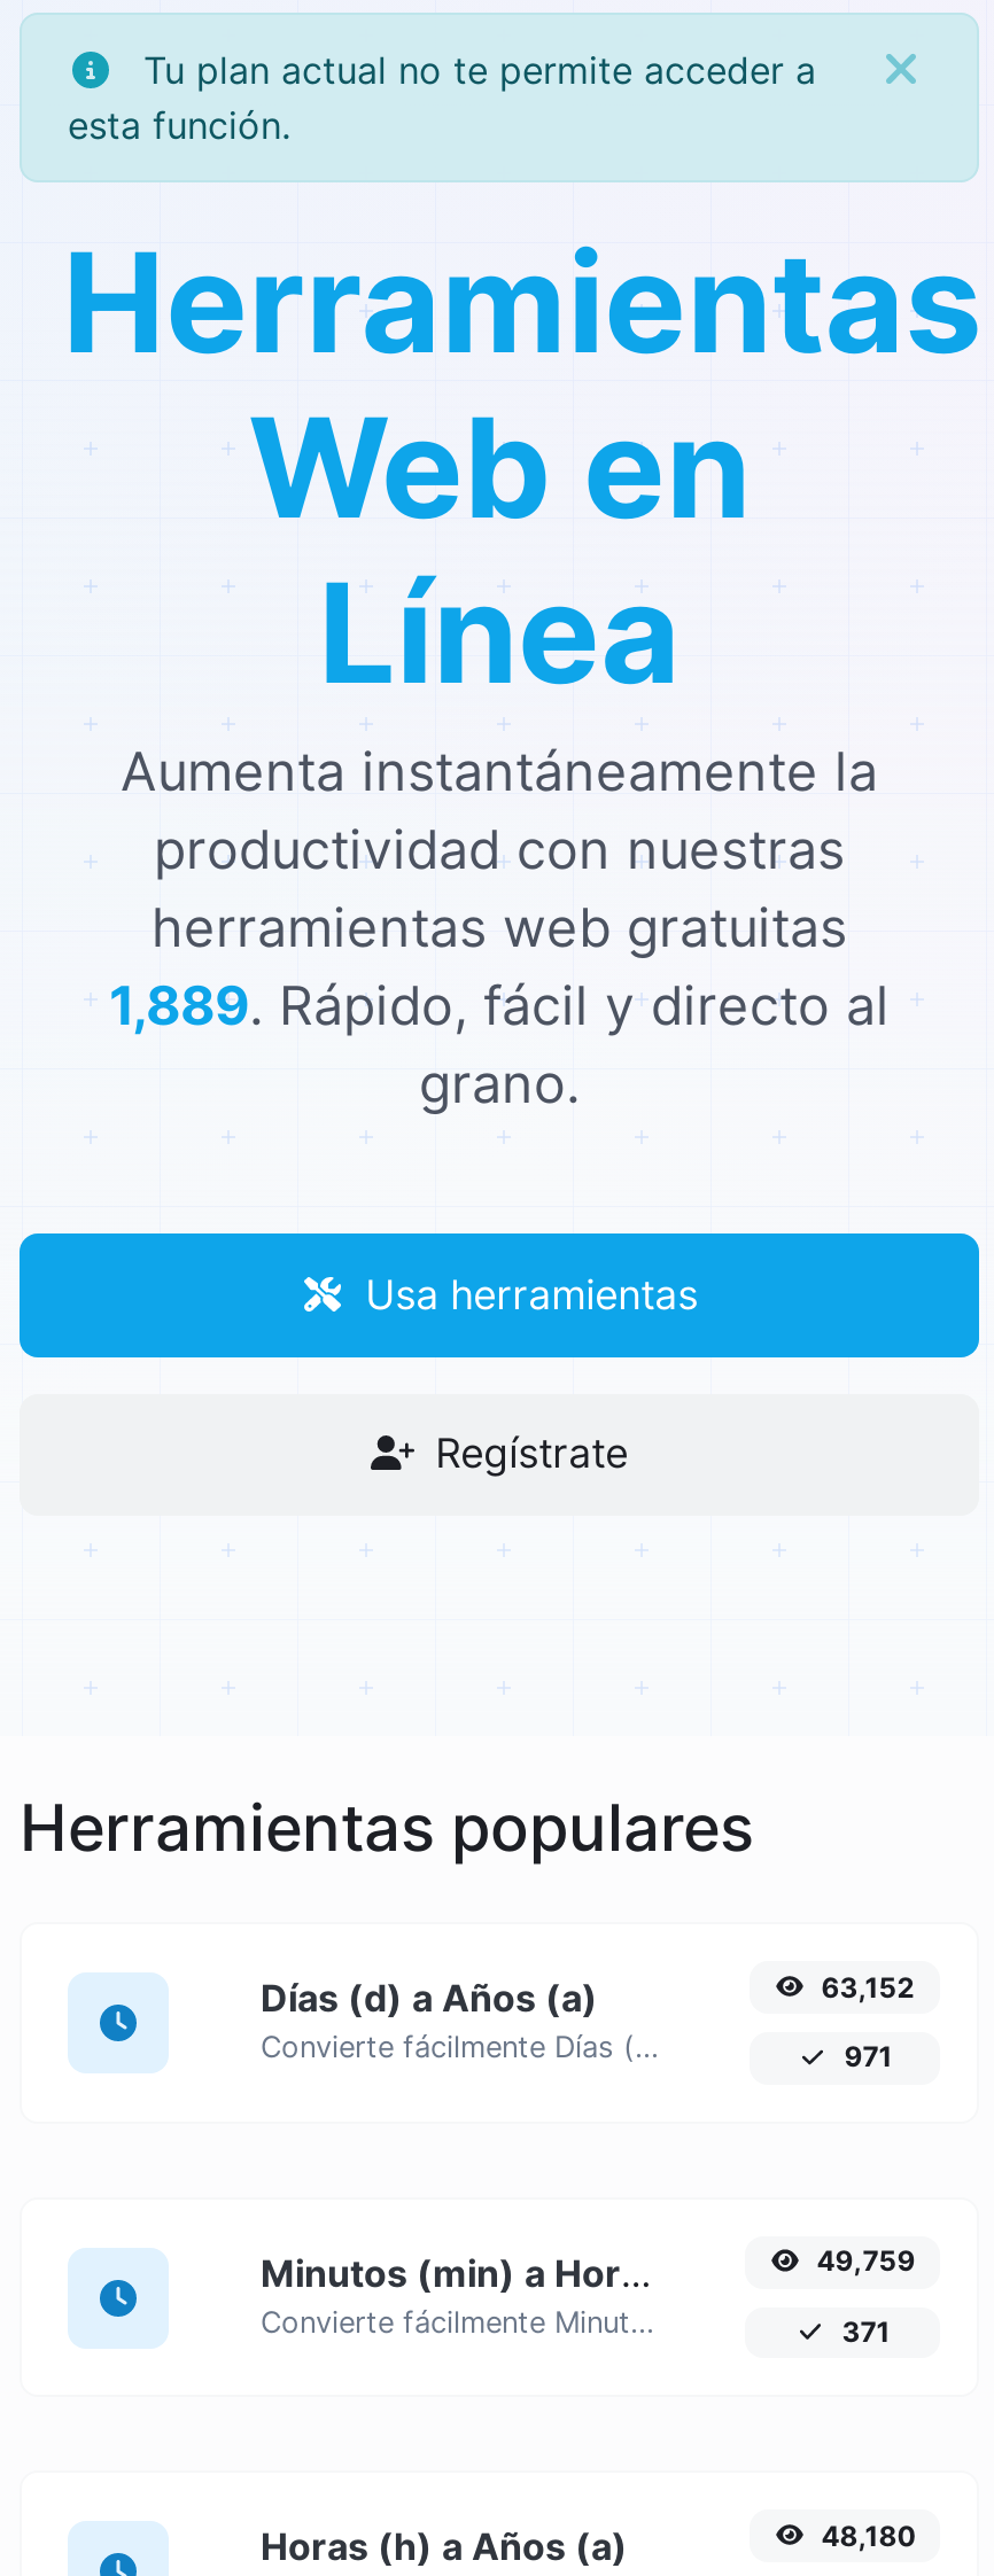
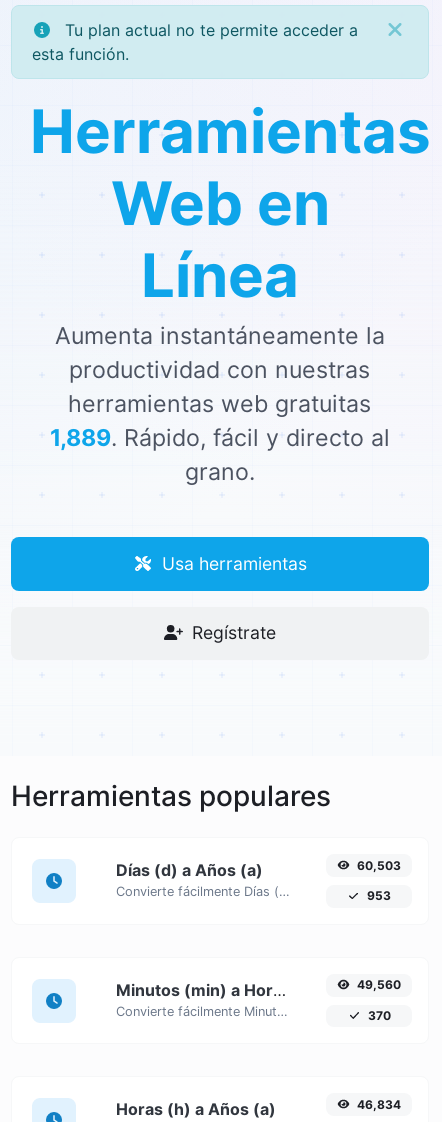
- 63,152
+ 60,503

- 971
+ 953

- 49,759
+ 49,560

- 371
+ 370

- 48,180
+ 46,834
